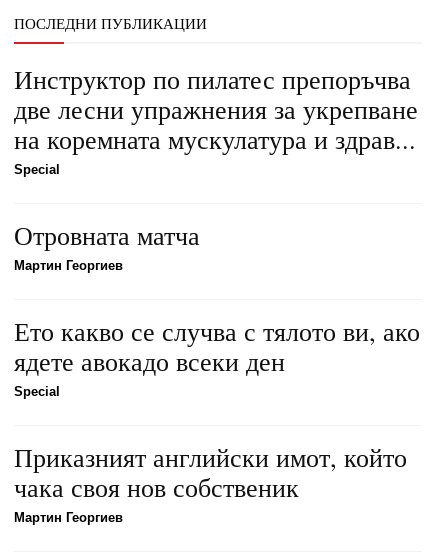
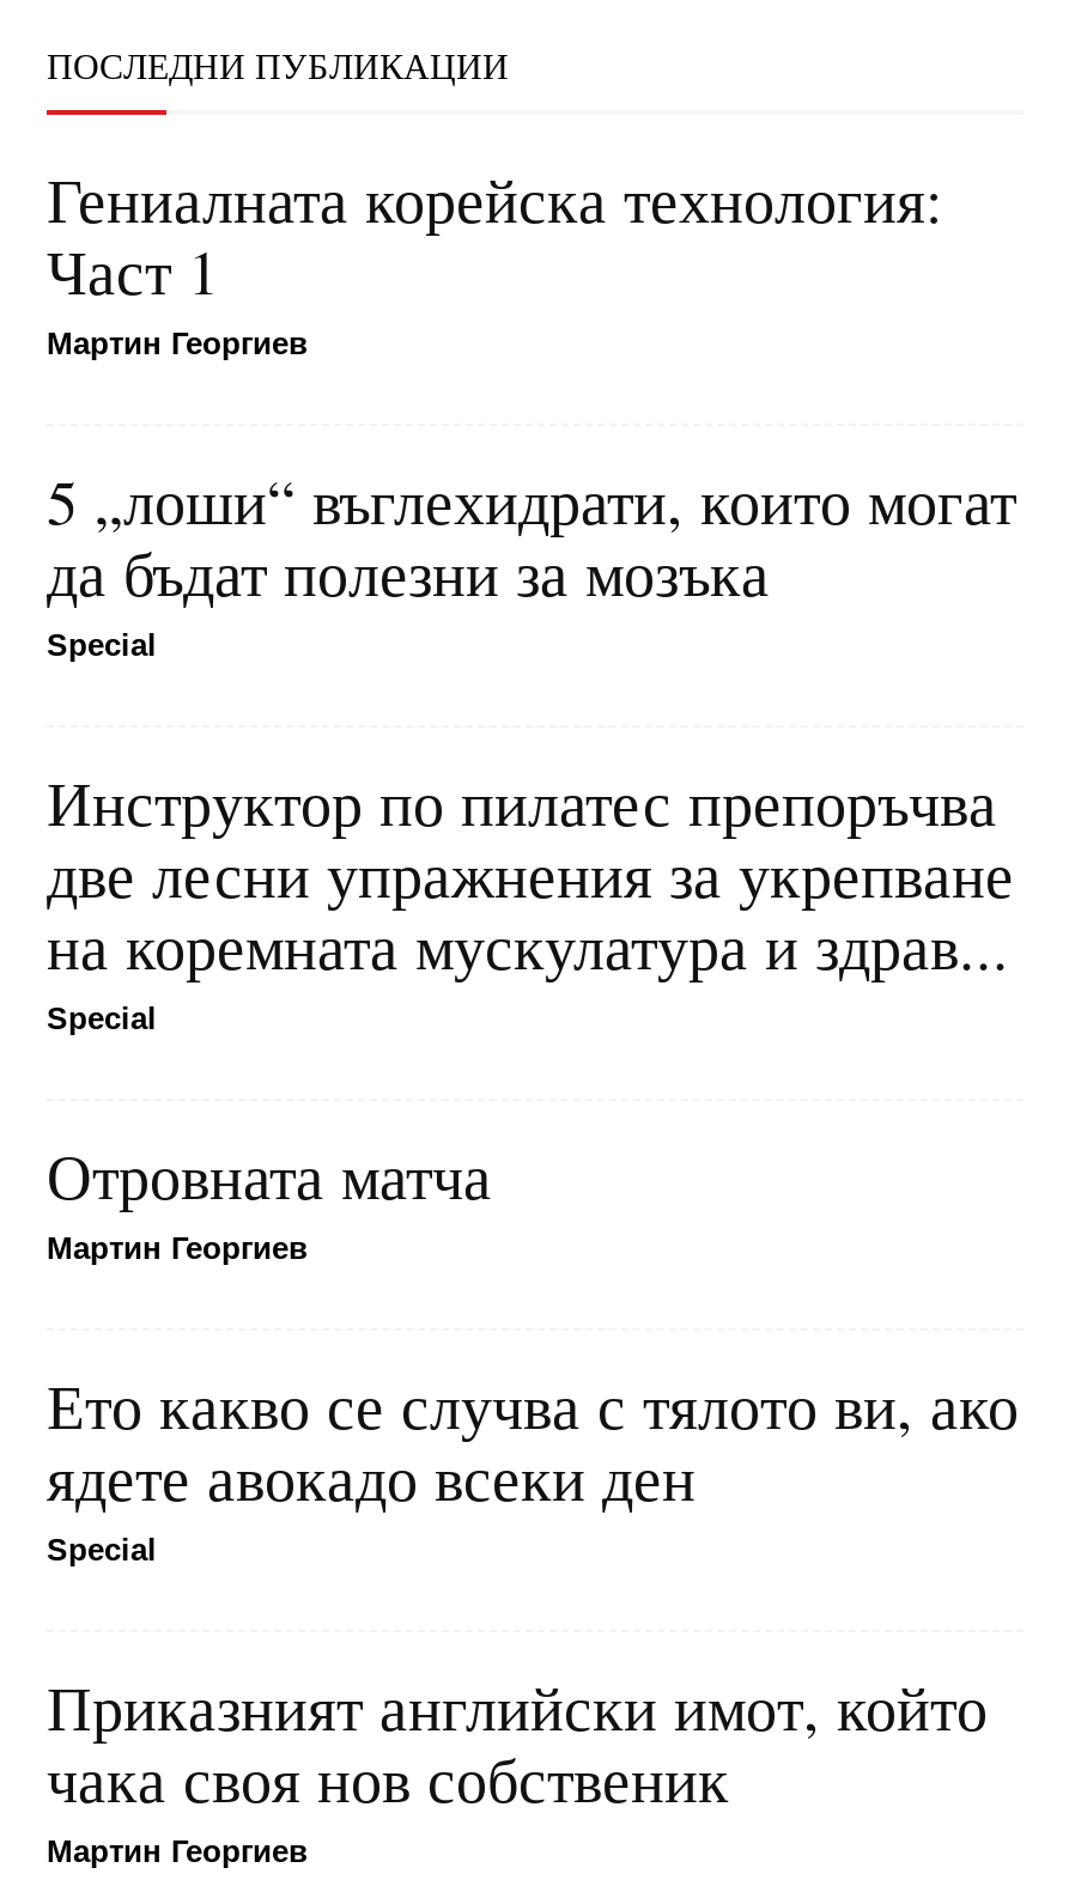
+ Гениалната корейска технология:
+ Част 1
+ Мартин Георгиев
+ 5 „лоши“ въглехидрати, които могат
+ да бъдат полезни за мозъка
+ Special
